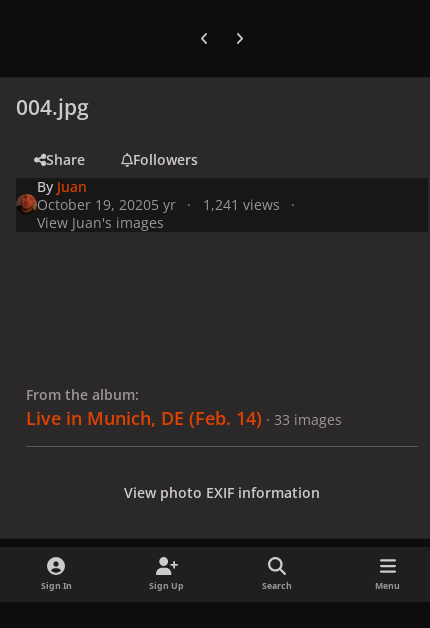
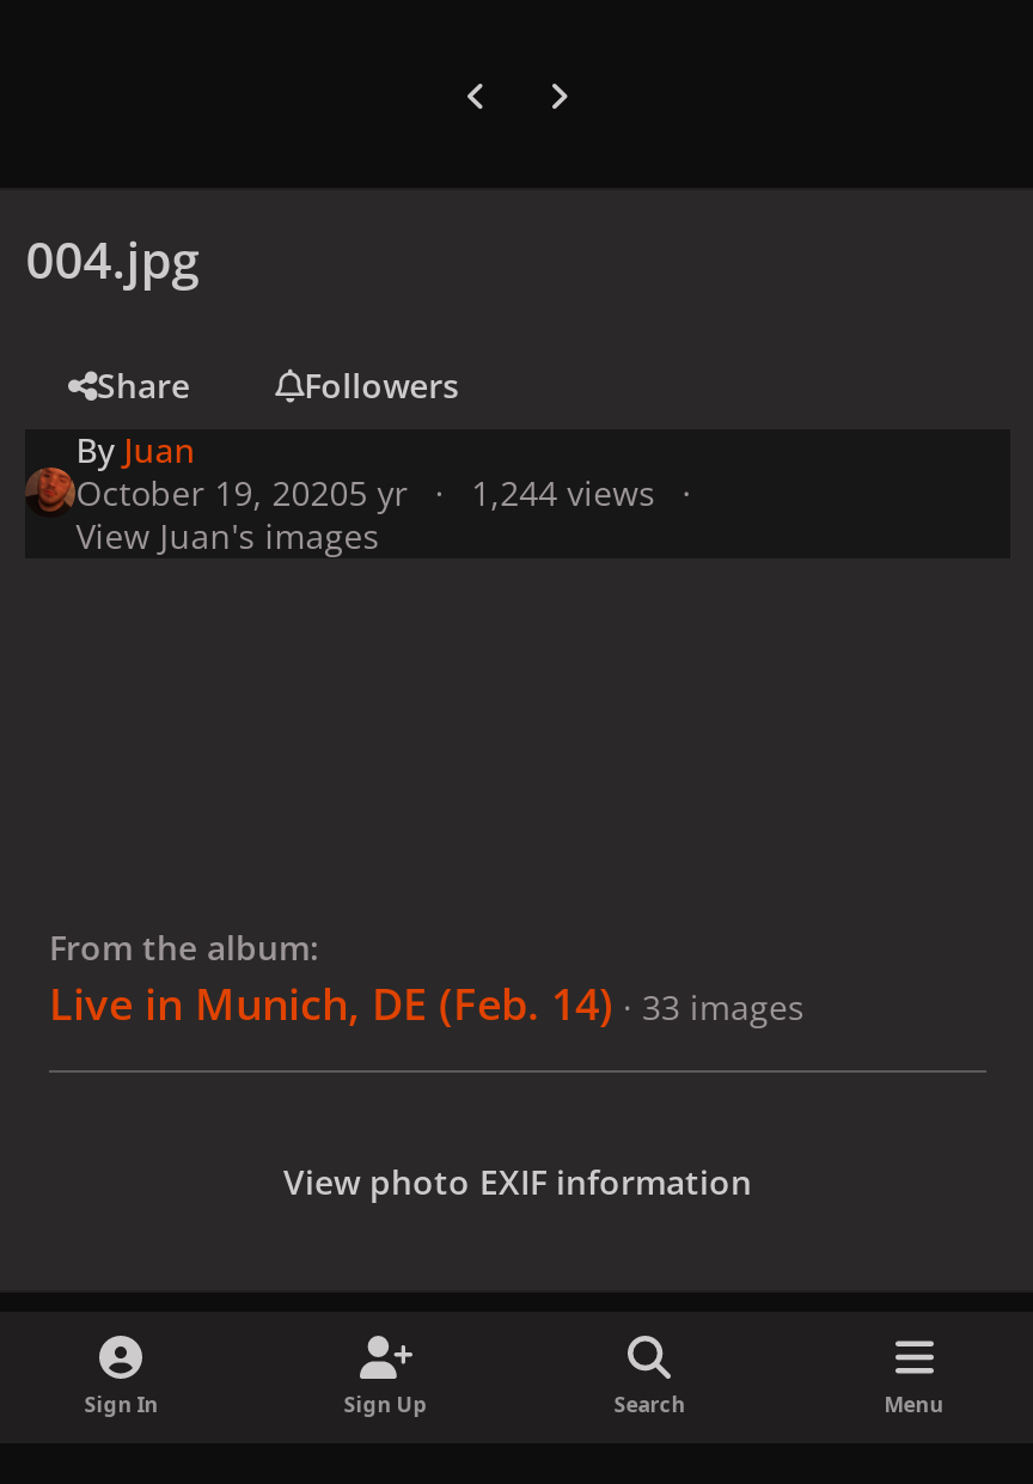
- October 19, 20205 yr 1,241 views
+ October 19, 20205 yr 1,244 views
